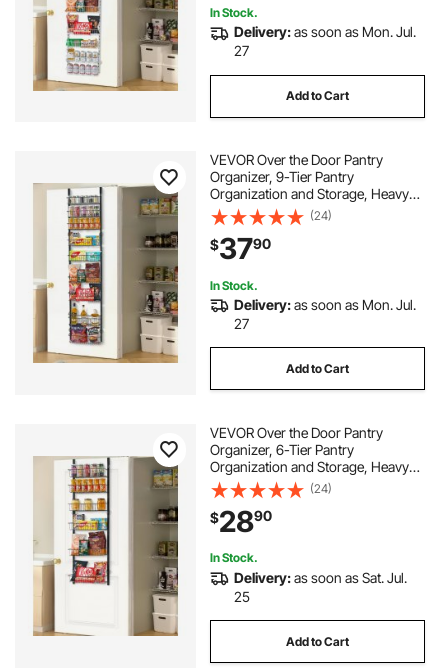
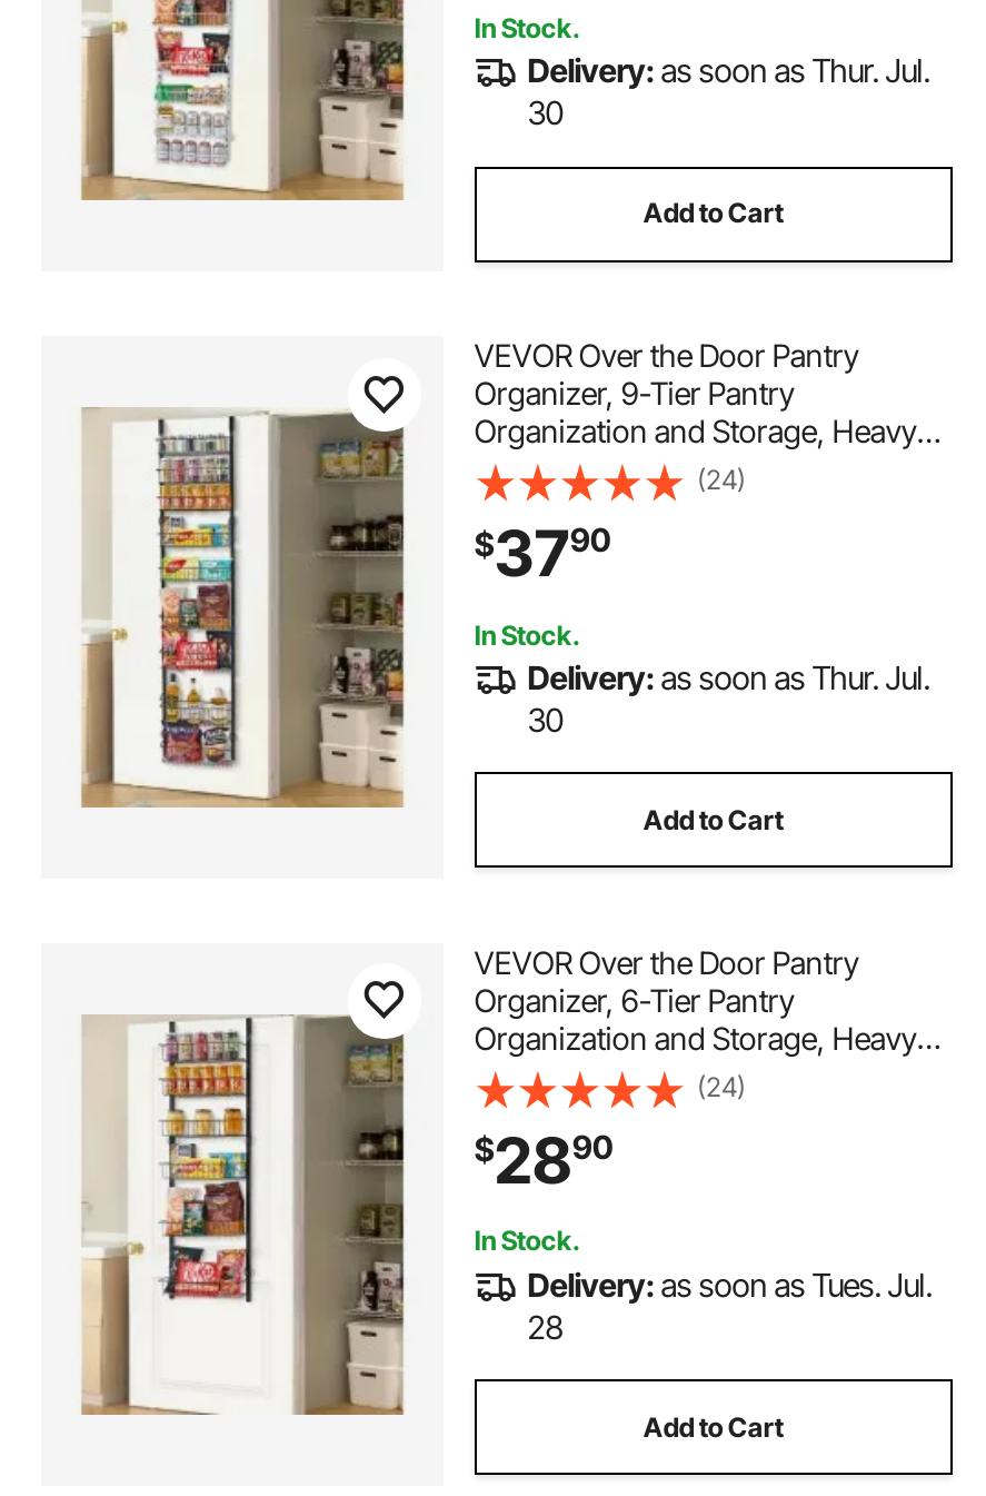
- Delivery: as soon as Mon. Jul.
+ Delivery: as soon as Thur. Jul.

- 27
+ 30

- Delivery: as soon as Mon. Jul.
+ Delivery: as soon as Thur. Jul.

- 27
+ 30

- Delivery: as soon as Sat. Jul.
+ Delivery: as soon as Tues. Jul.

- 25
+ 28
